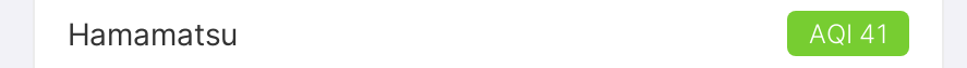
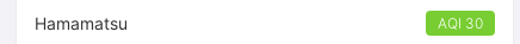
- AQI 41
+ AQI 30
